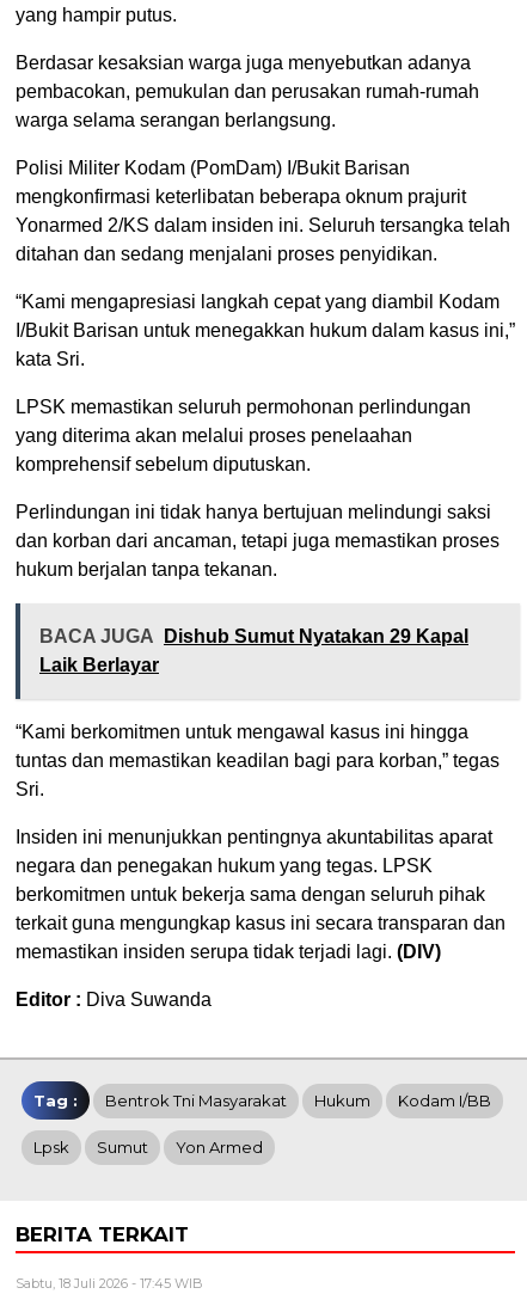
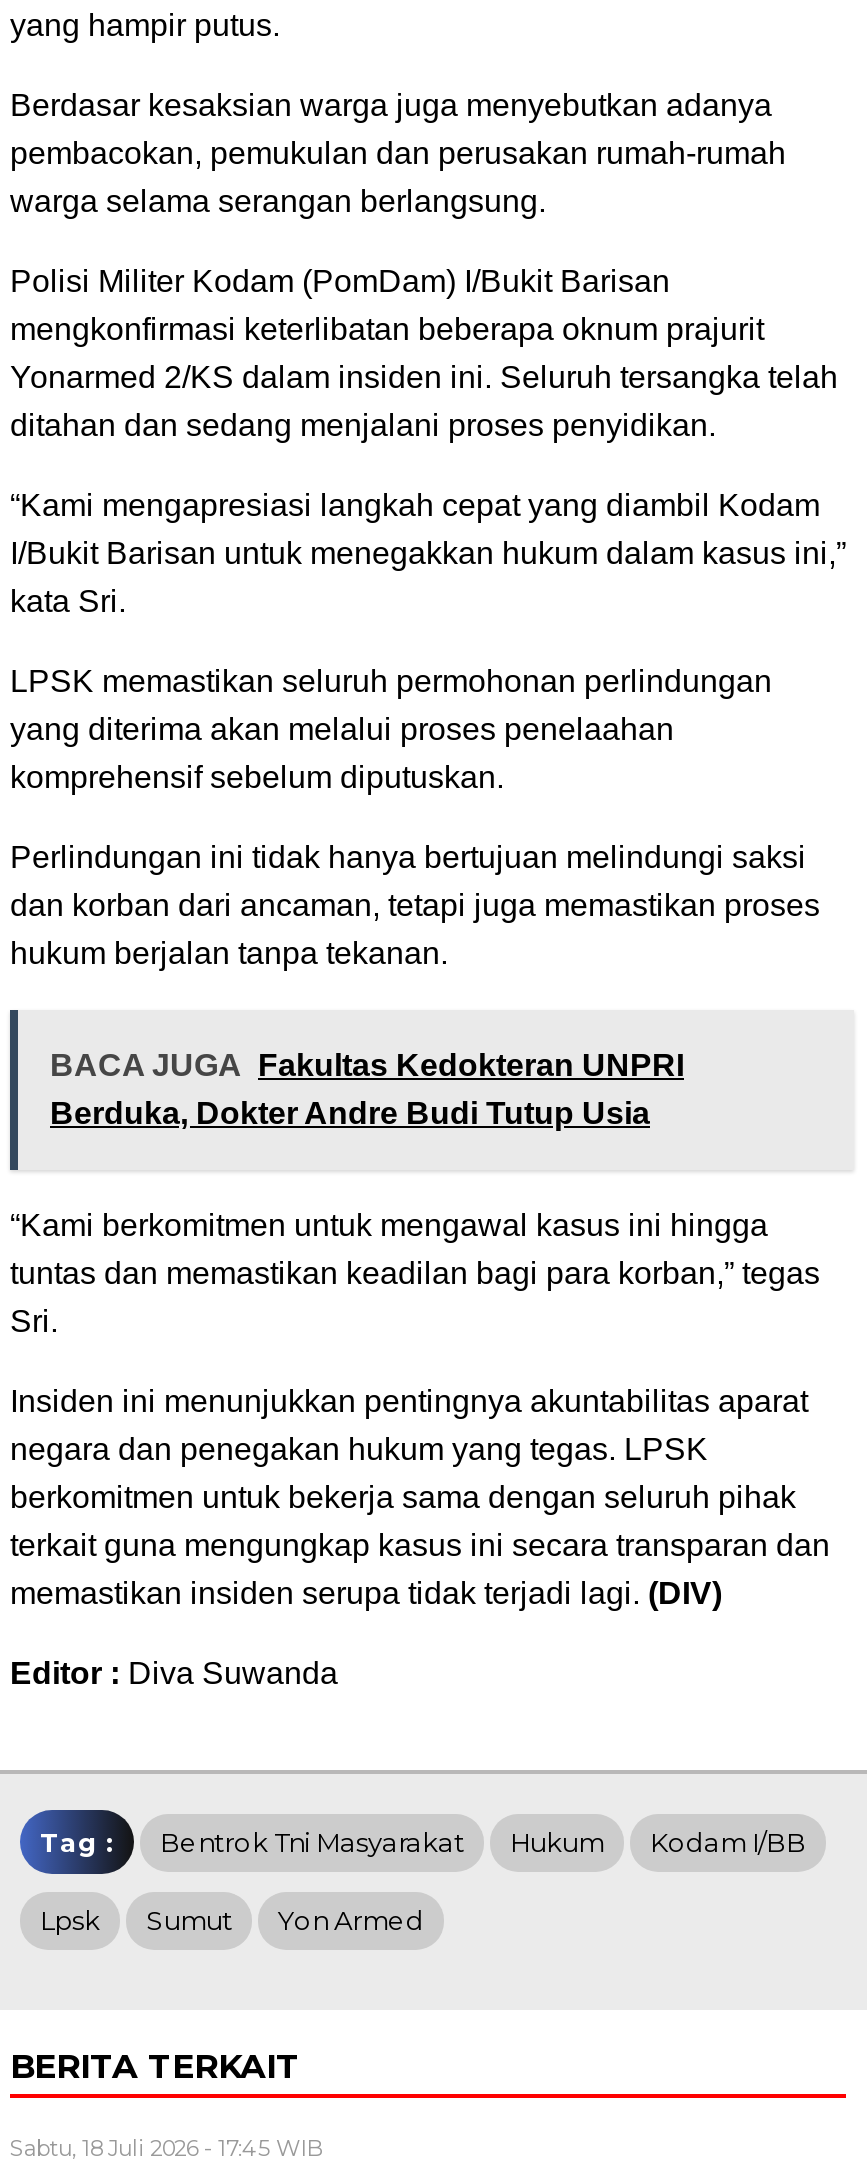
- BACA JUGA Dishub Sumut Nyatakan 29 Kapal
- Laik Berlayar
+ BACA JUGA Fakultas Kedokteran UNPRI
+ Berduka, Dokter Andre Budi Tutup Usia
